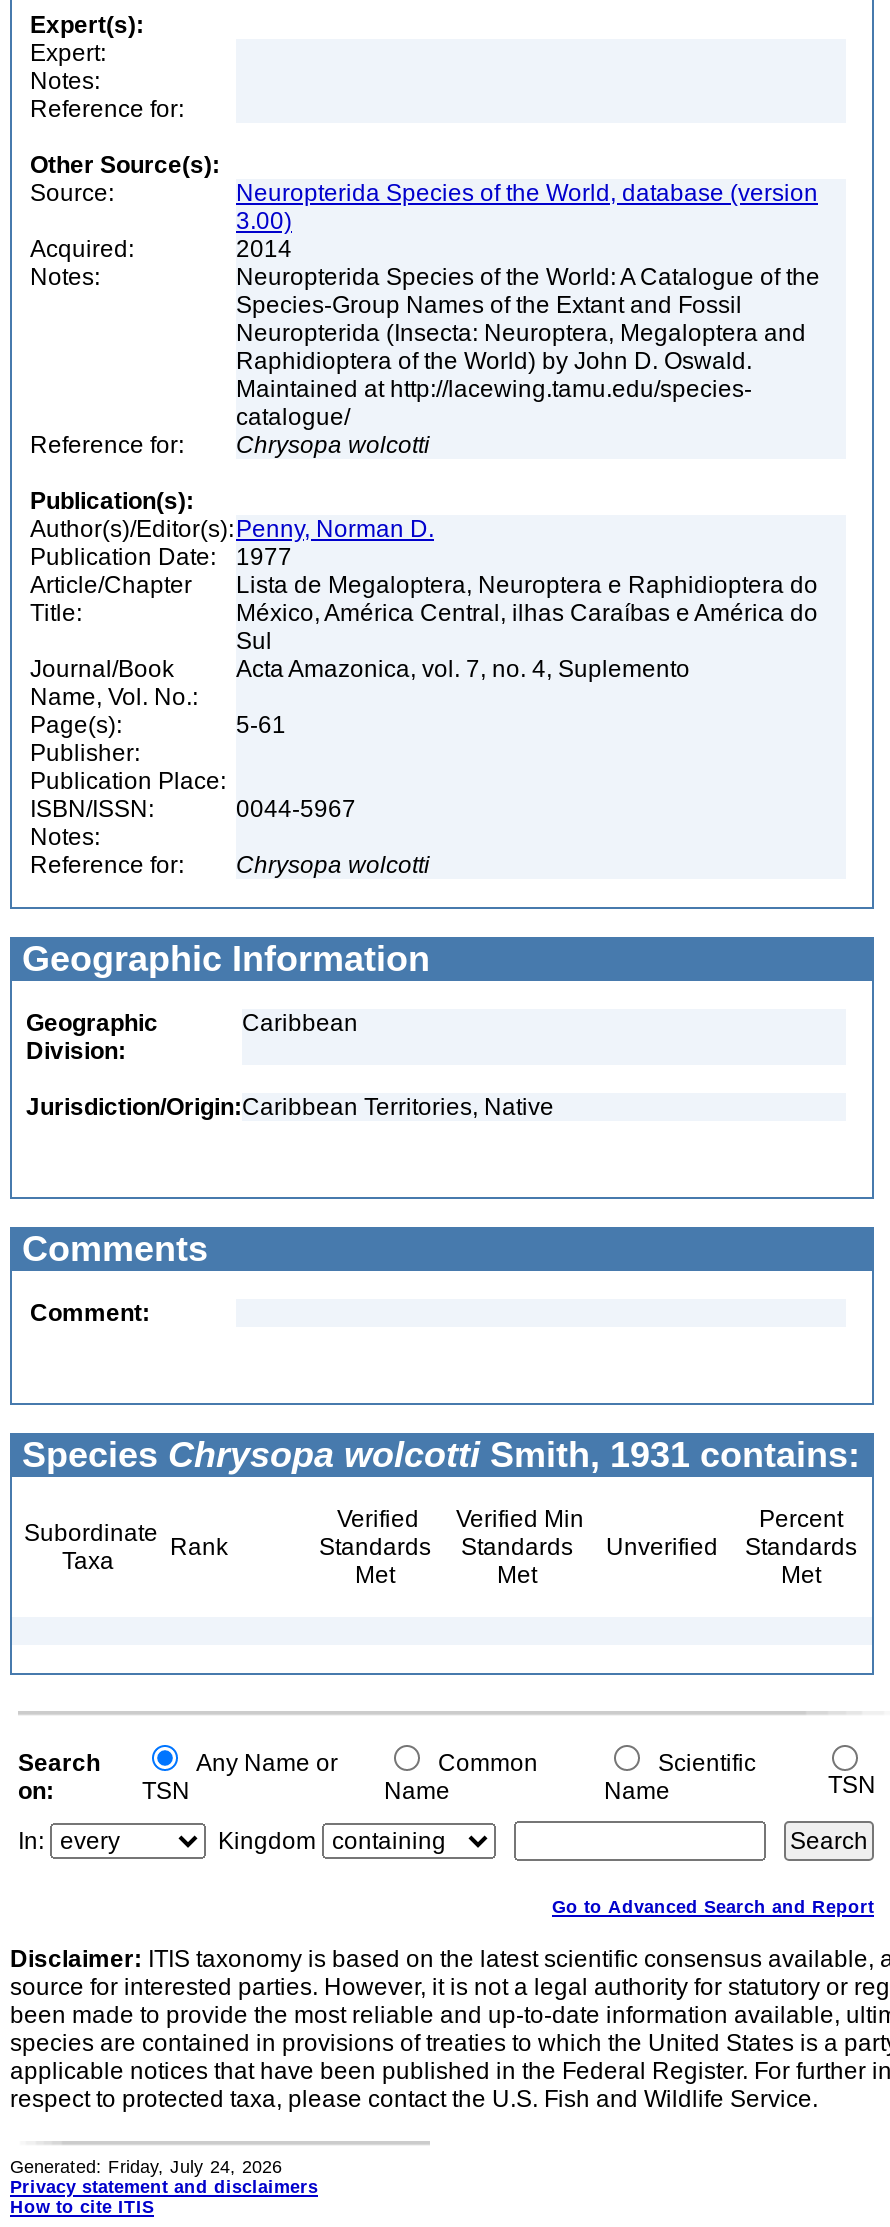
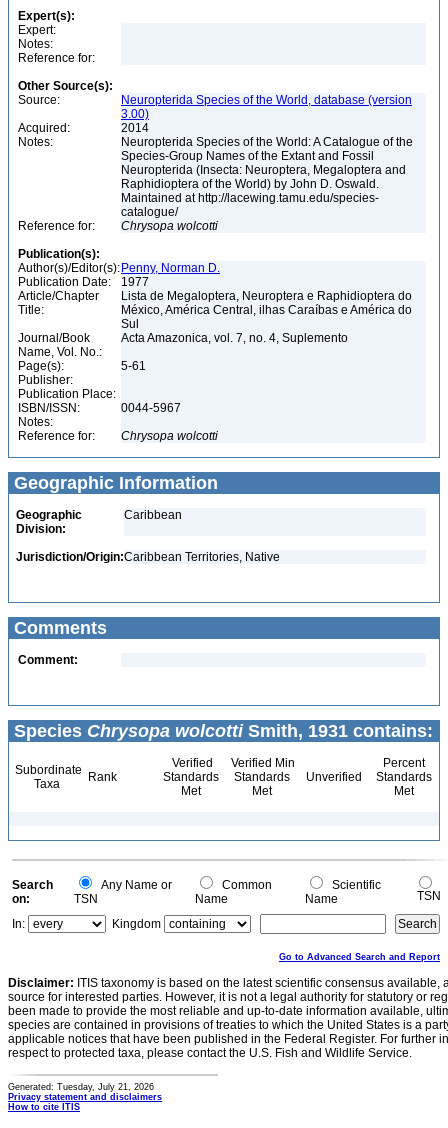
- Generated: Friday, July 24, 2026
+ Generated: Tuesday, July 21, 2026
